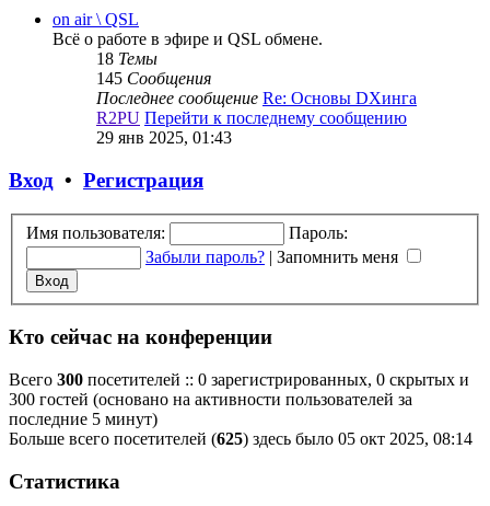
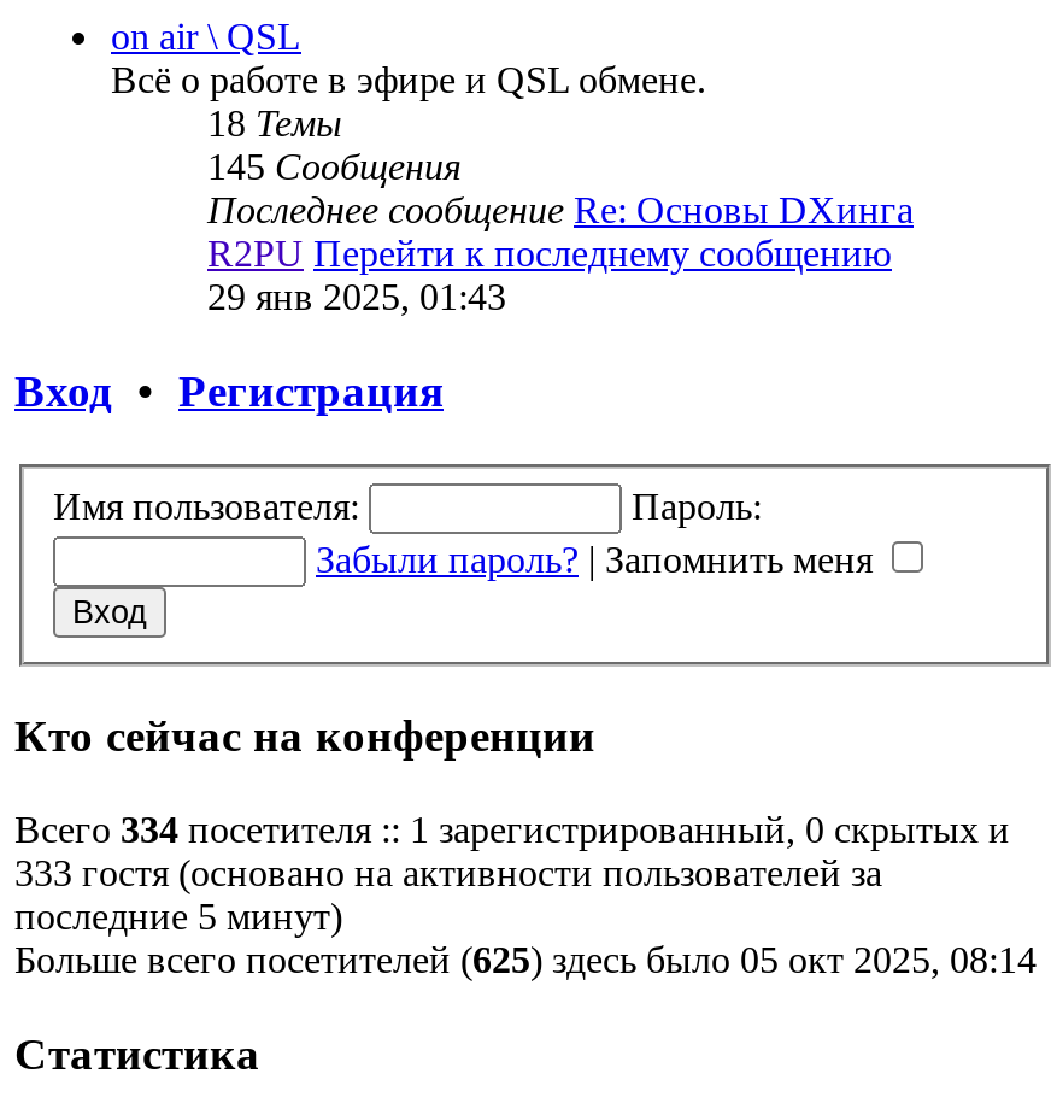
- Всего 300 посетителей :: 0 зарегистрированных, 0 скрытых и
+ Всего 334 посетителя :: 1 зарегистрированный, 0 скрытых и

- 300 гостей (основано на активности пользователей за
+ 333 гостя (основано на активности пользователей за
